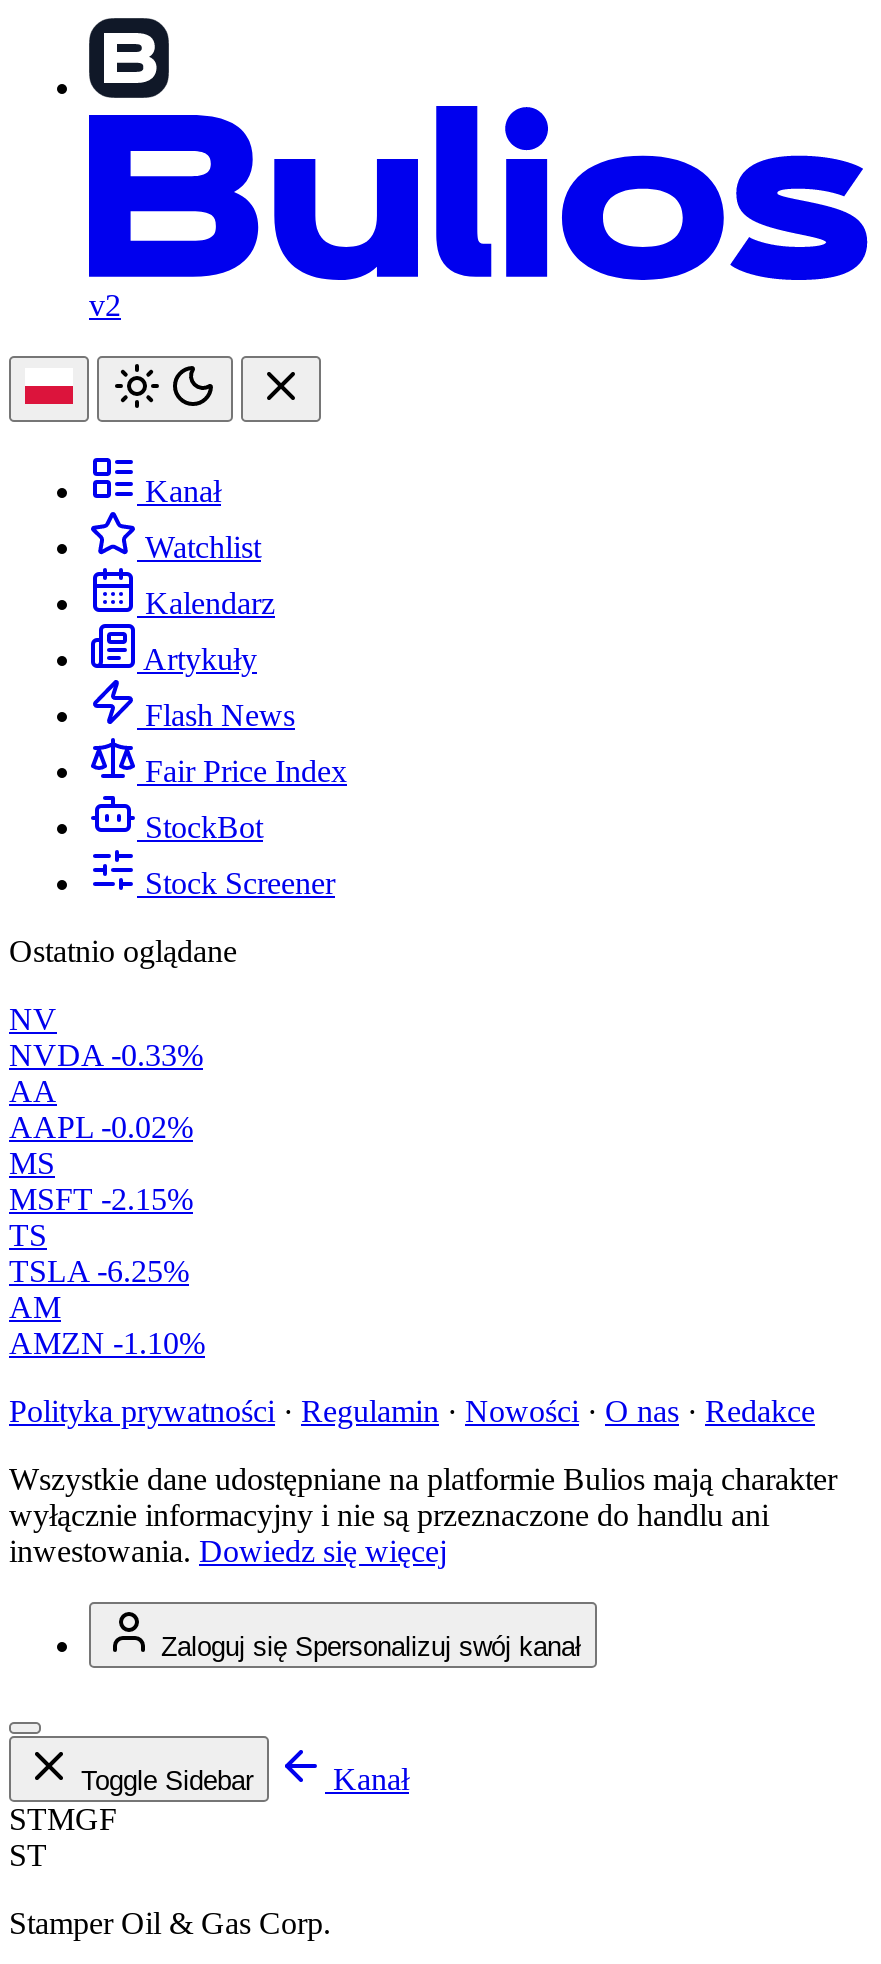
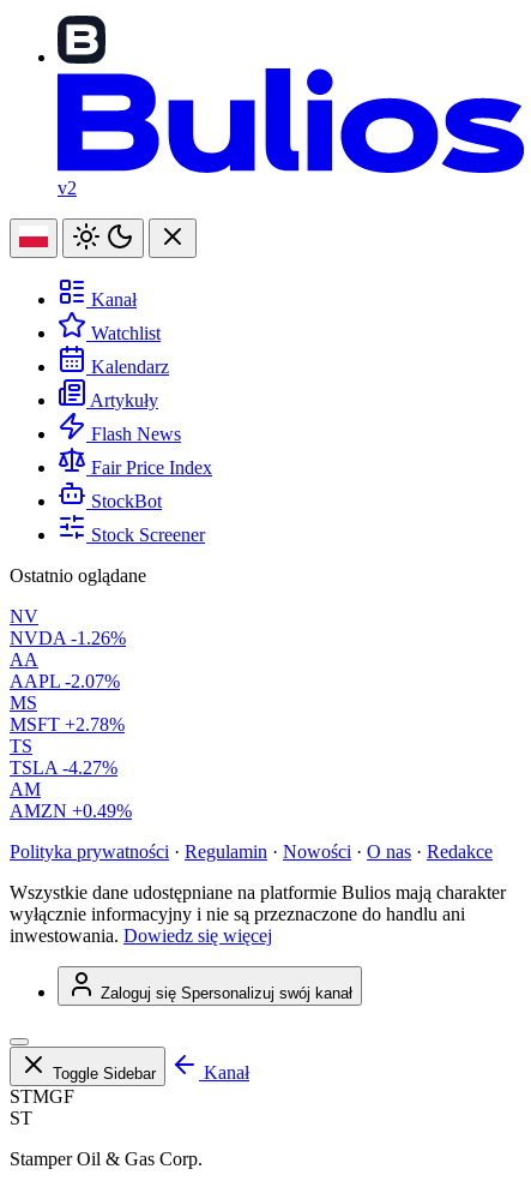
- NVDA -0.33%
+ NVDA -1.26%

- AAPL -0.02%
+ AAPL -2.07%

- MSFT -2.15%
+ MSFT +2.78%

- TSLA -6.25%
+ TSLA -4.27%

- AMZN -1.10%
+ AMZN +0.49%
